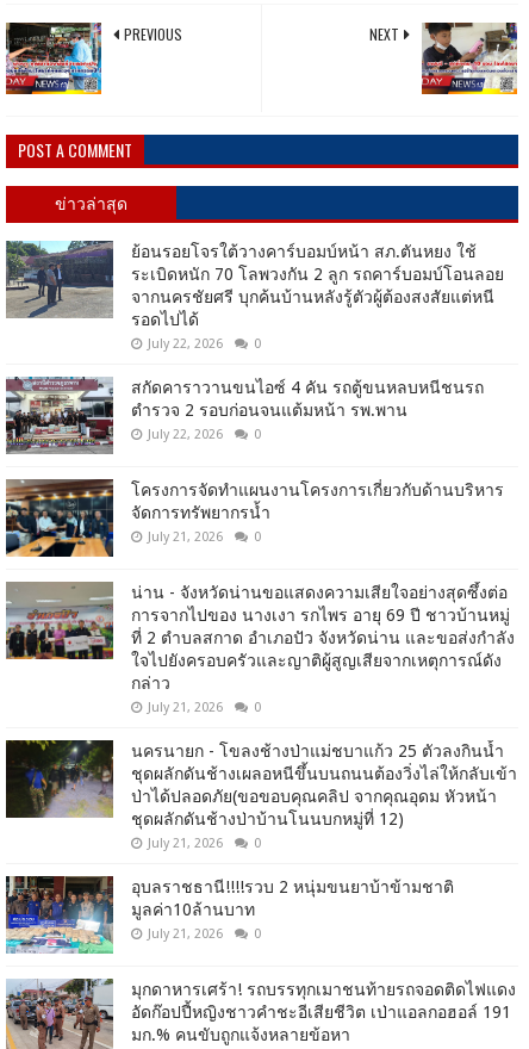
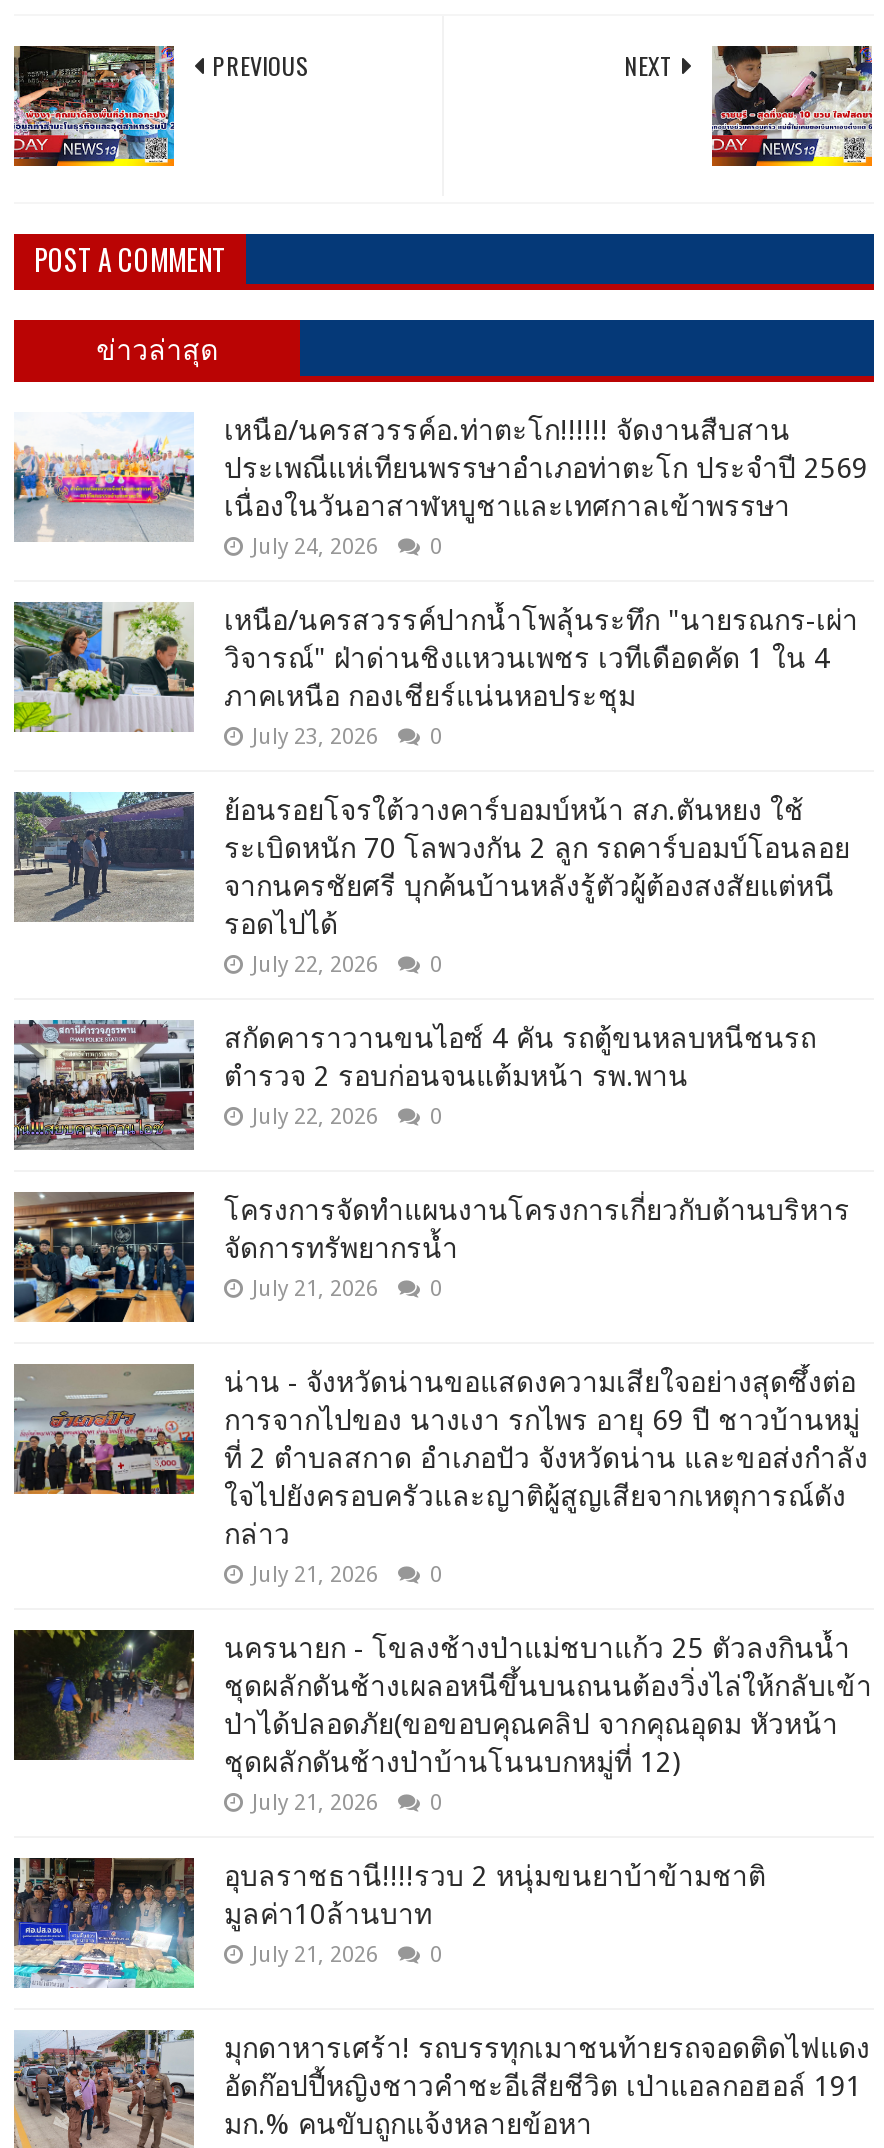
+ [image]
+ เหนือ/นครสวรรค์อ.ท่าตะโก!!!!!! จัดงานสืบสาน
+ ประเพณีแห่เทียนพรรษาอำเภอท่าตะโก ประจำปี 2569
+ เนื่องในวันอาสาฬหบูชาและเทศกาลเข้าพรรษา
+ July 24, 2026
+ 0
+ เหนือ/นครสวรรค์ปากน้ำโพลุ้นระทึก "นายรณกร-เผ่า
+ วิจารณ์" ฝ่าด่านชิงแหวนเพชร เวทีเดือดคัด 1 ใน 4
+ ภาคเหนือ กองเชียร์แน่นหอประชุม
+ July 23, 2026
+ 0

+ [image]
